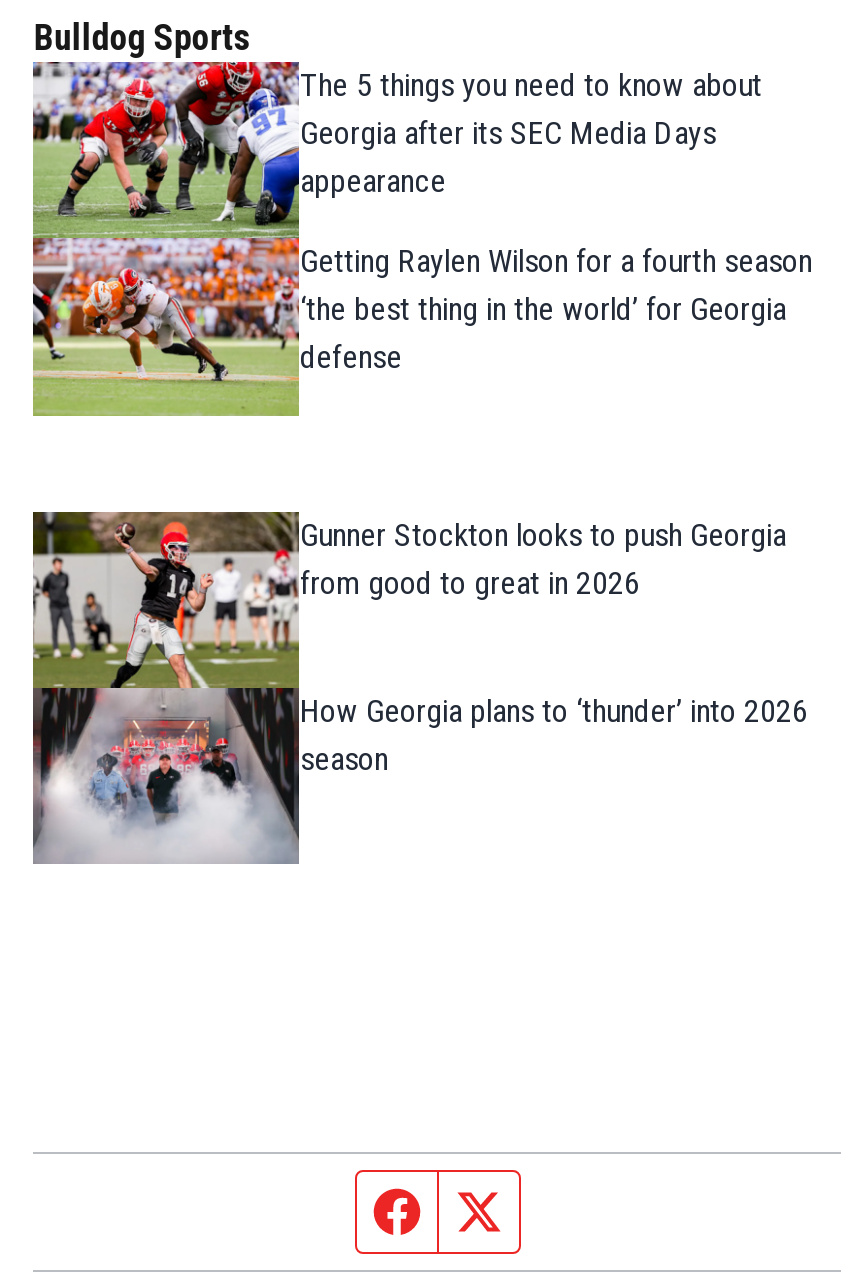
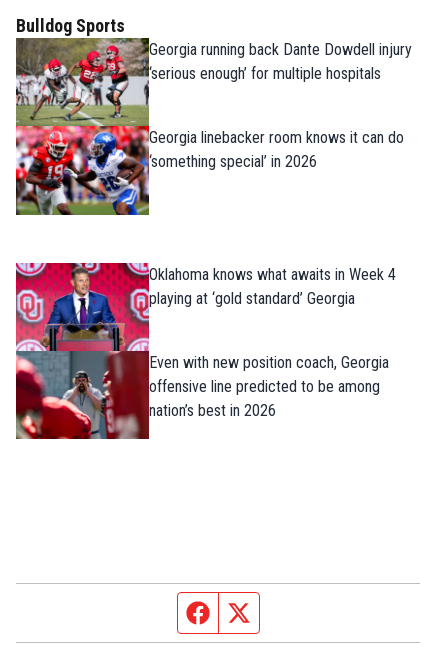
- [image]
- The 5 things you need to know about
- Georgia after its SEC Media Days
- appearance
+ [image]
+ Georgia running back Dante Dowdell injury
+ ‘serious enough’ for multiple hospitals

- Getting Raylen Wilson for a fourth season
- ‘the best thing in the world’ for Georgia
- defense
+ Georgia linebacker room knows it can do
+ ‘something special’ in 2026

- [image]
- Gunner Stockton looks to push Georgia
- from good to great in 2026
+ [image]
+ Oklahoma knows what awaits in Week 4
+ playing at ‘gold standard’ Georgia

- How Georgia plans to ‘thunder’ into 2026
- season
+ Even with new position coach, Georgia
+ offensive line predicted to be among
+ nation’s best in 2026
